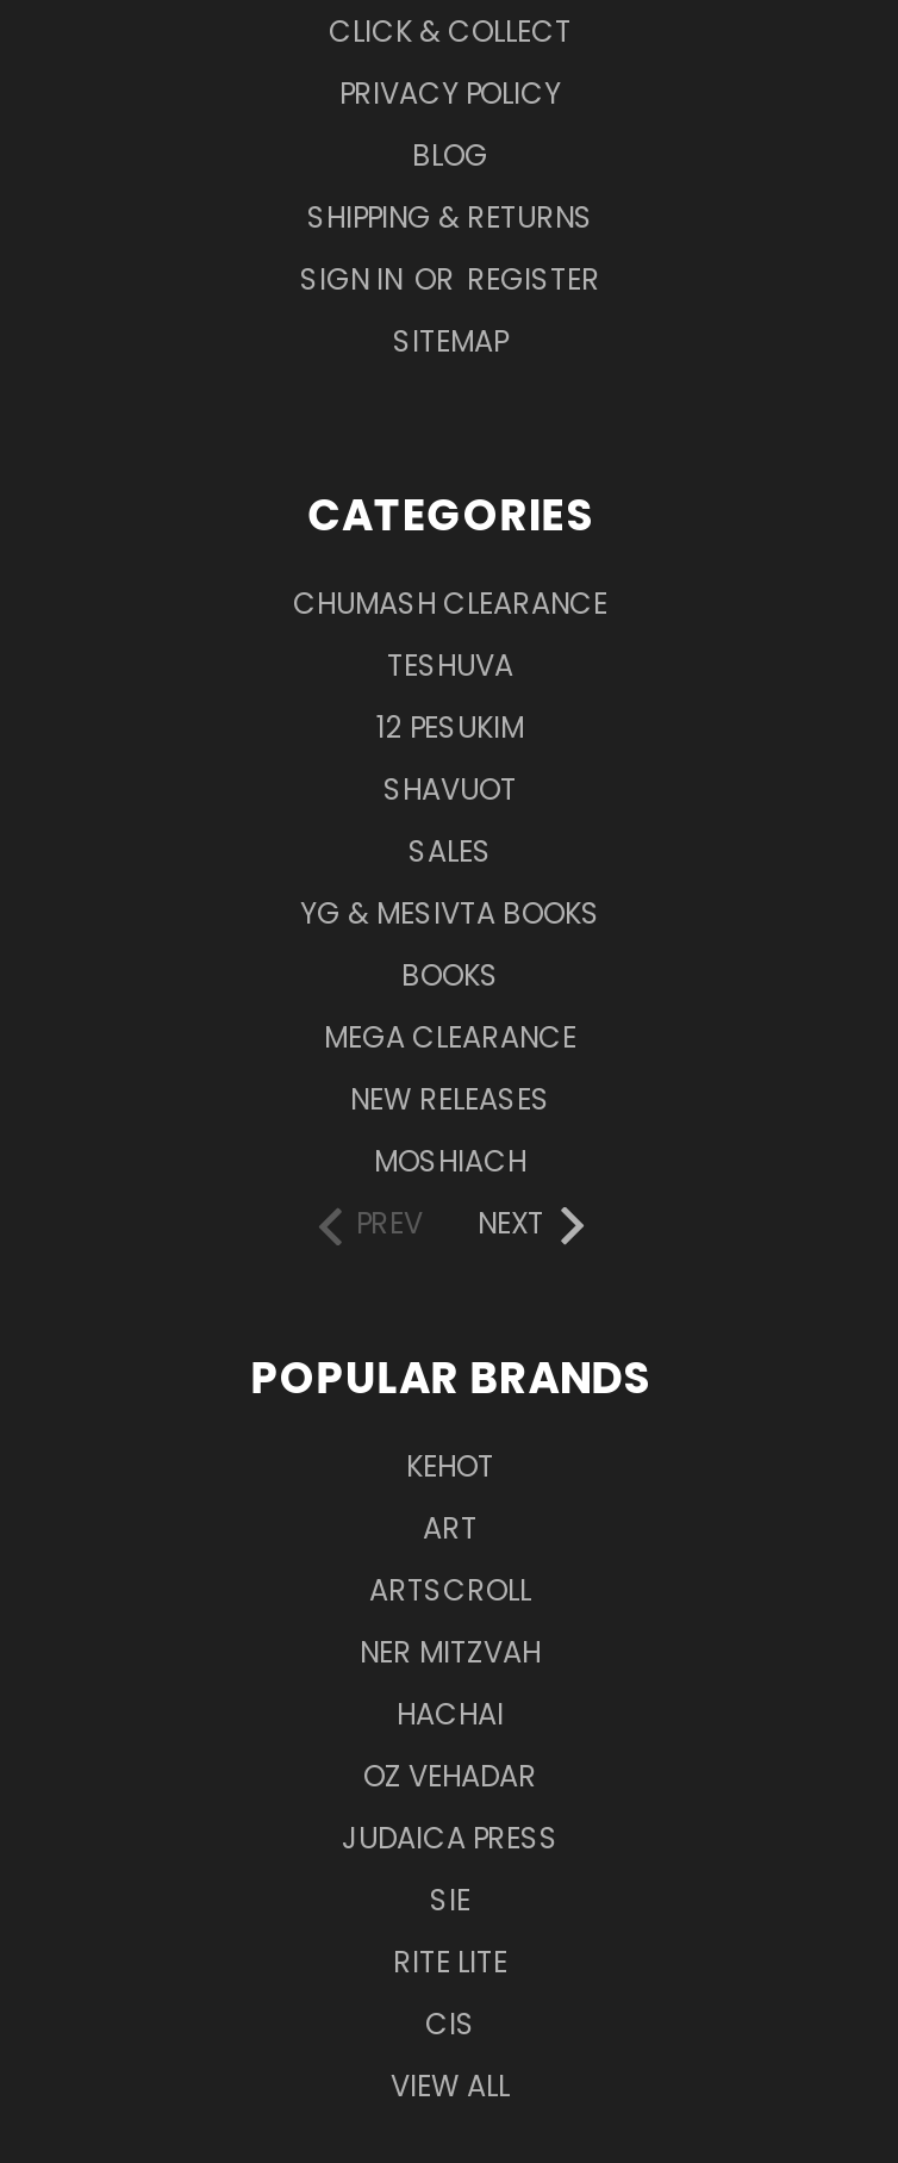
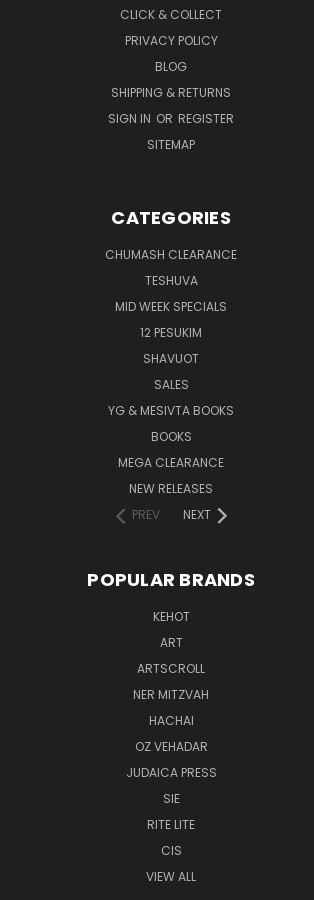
+ MID WEEK SPECIALS

moved down: 12 PESUKIM | SHAVUOT | SALES | YG & MESIVTA BOOKS | BOOKS | MEGA CLEARANCE | NEW RELEASES

- MOSHIACH
